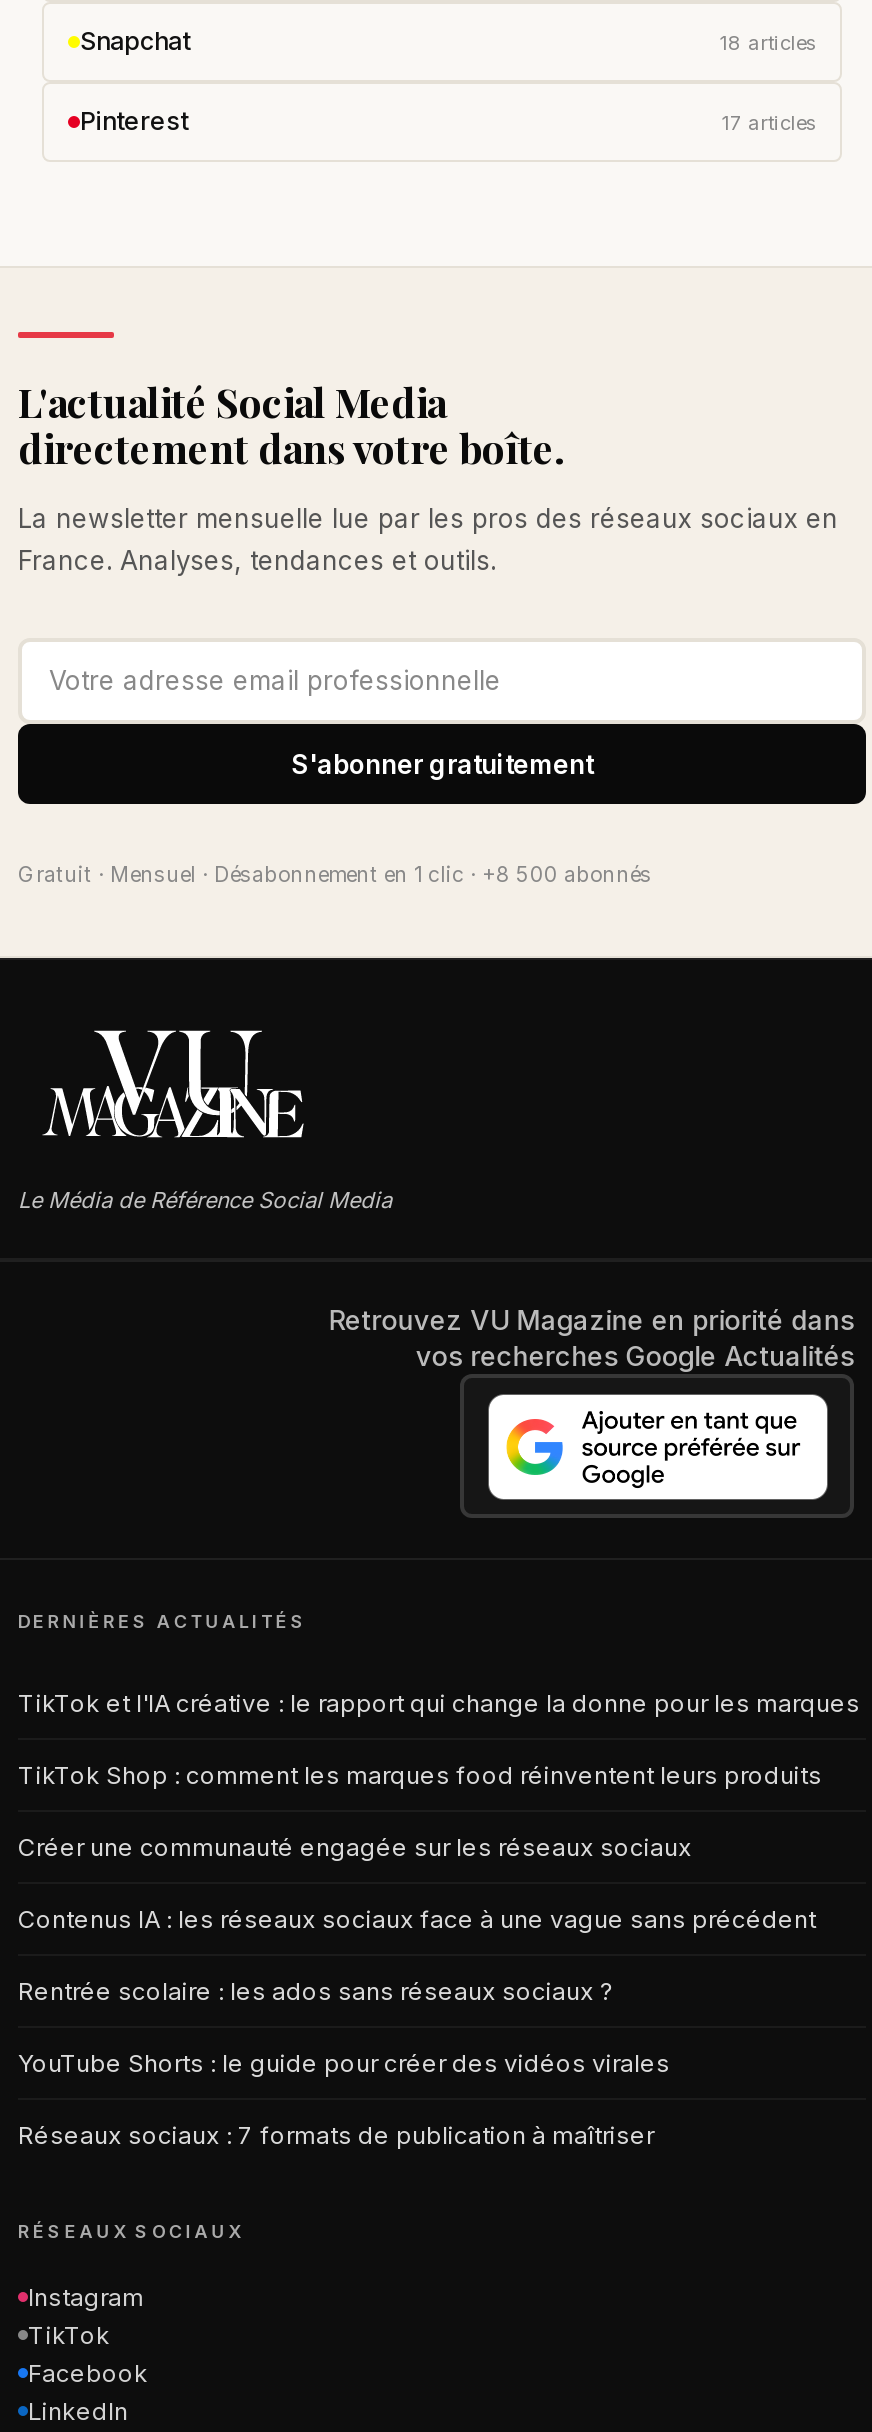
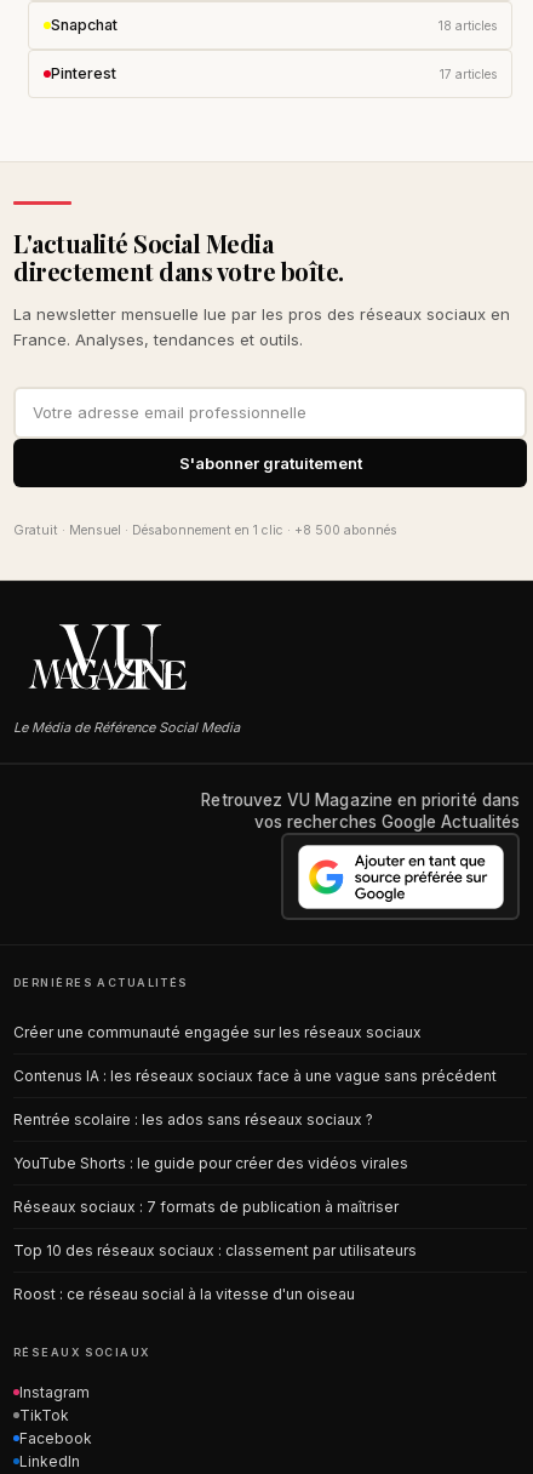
- TikTok et l'IA créative : le rapport qui change la donne pour les marques
- TikTok Shop : comment les marques food réinventent leurs produits

moved up: Créer une communauté engagée sur les réseaux sociaux | Contenus IA : les réseaux sociaux face à une vague sans précédent | Rentrée scolaire : les ados sans réseaux sociaux ? | YouTube Shorts : le guide pour créer des vidéos virales | Réseaux sociaux : 7 formats de publication à maîtriser

+ Top 10 des réseaux sociaux : classement par utilisateurs
+ Roost : ce réseau social à la vitesse d'un oiseau
